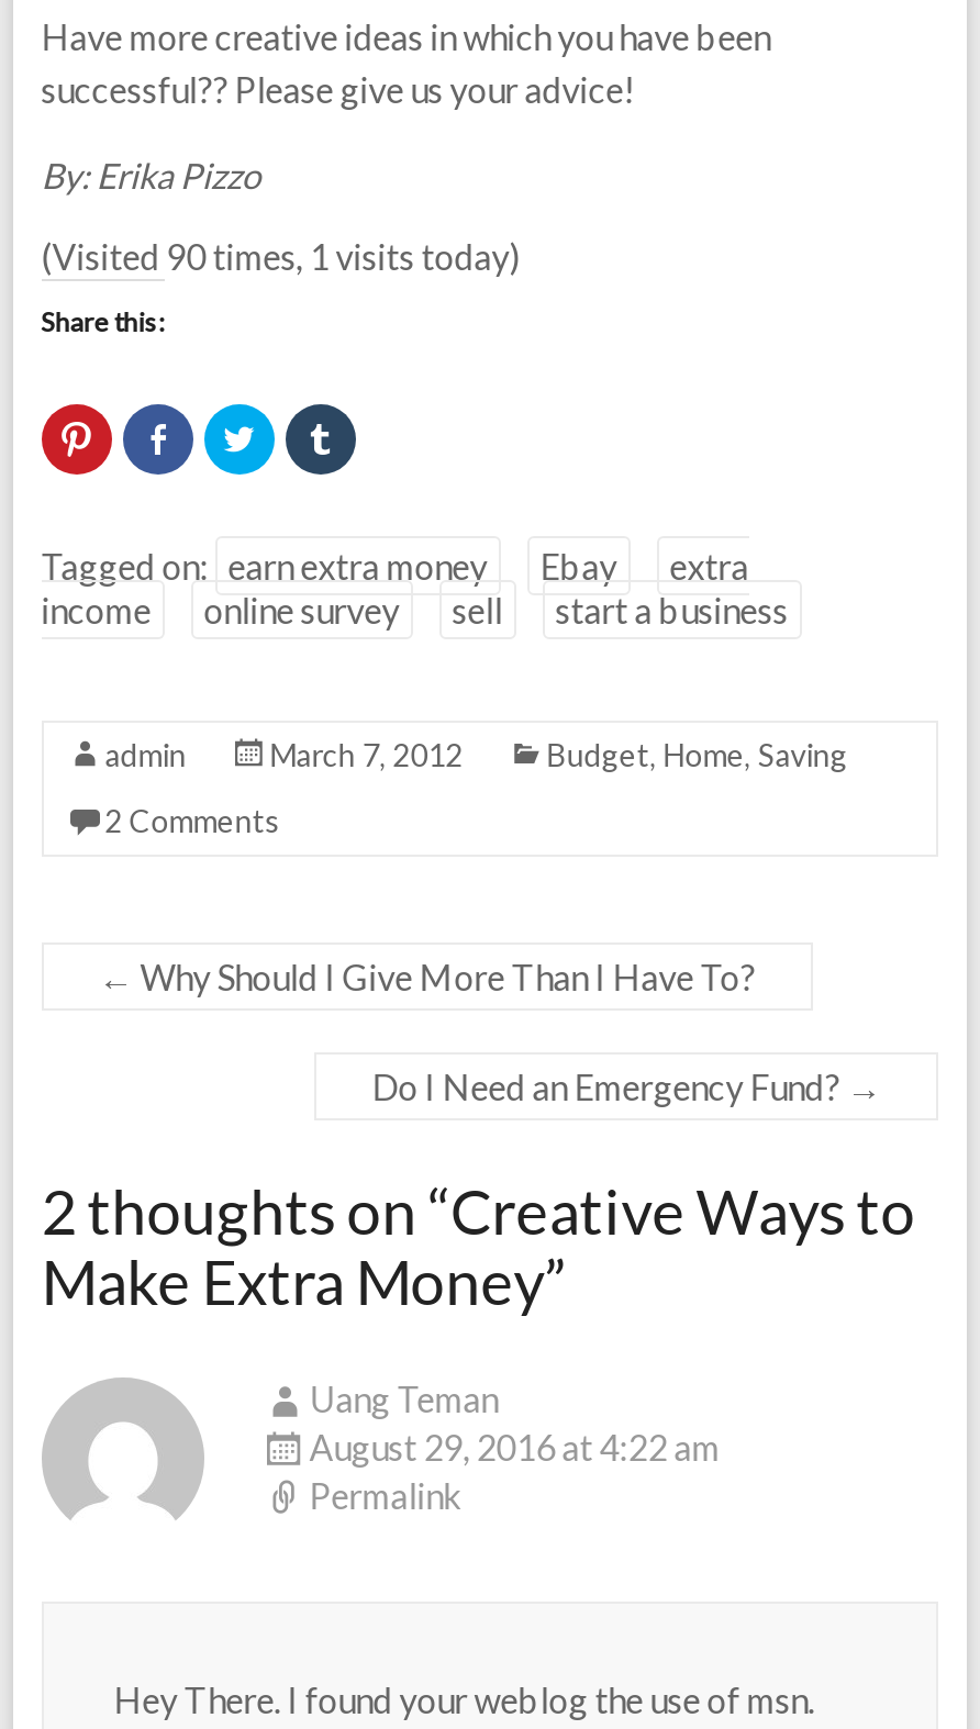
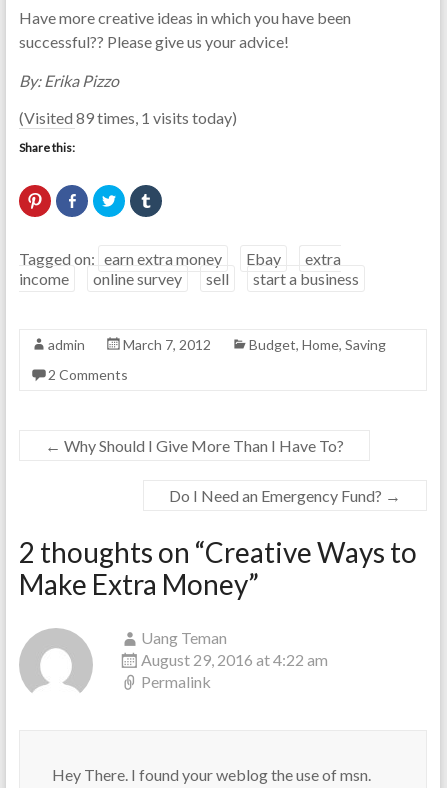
- (Visited 90 times, 1 visits today)
+ (Visited 89 times, 1 visits today)
